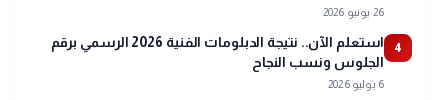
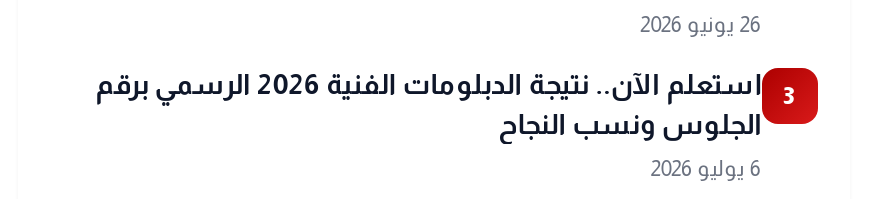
- 4
+ 3
